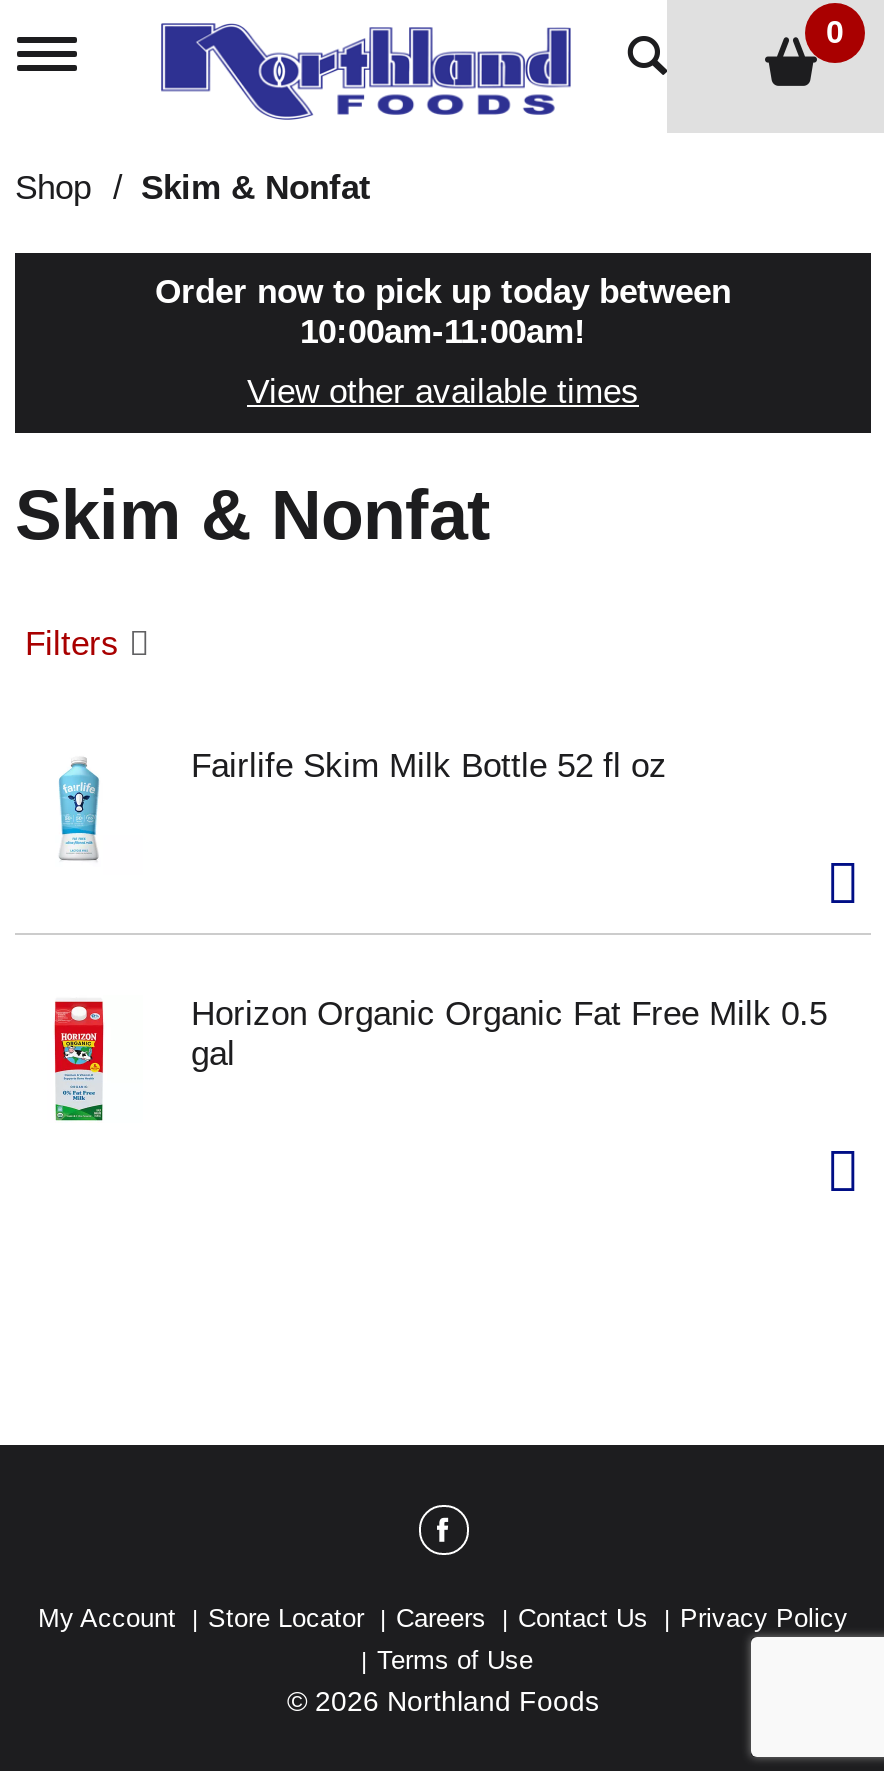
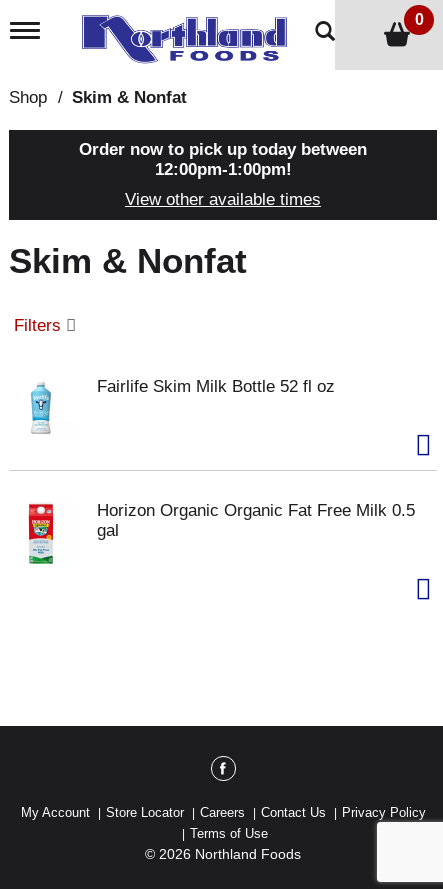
- 10:00am-11:00am!
+ 12:00pm-1:00pm!
